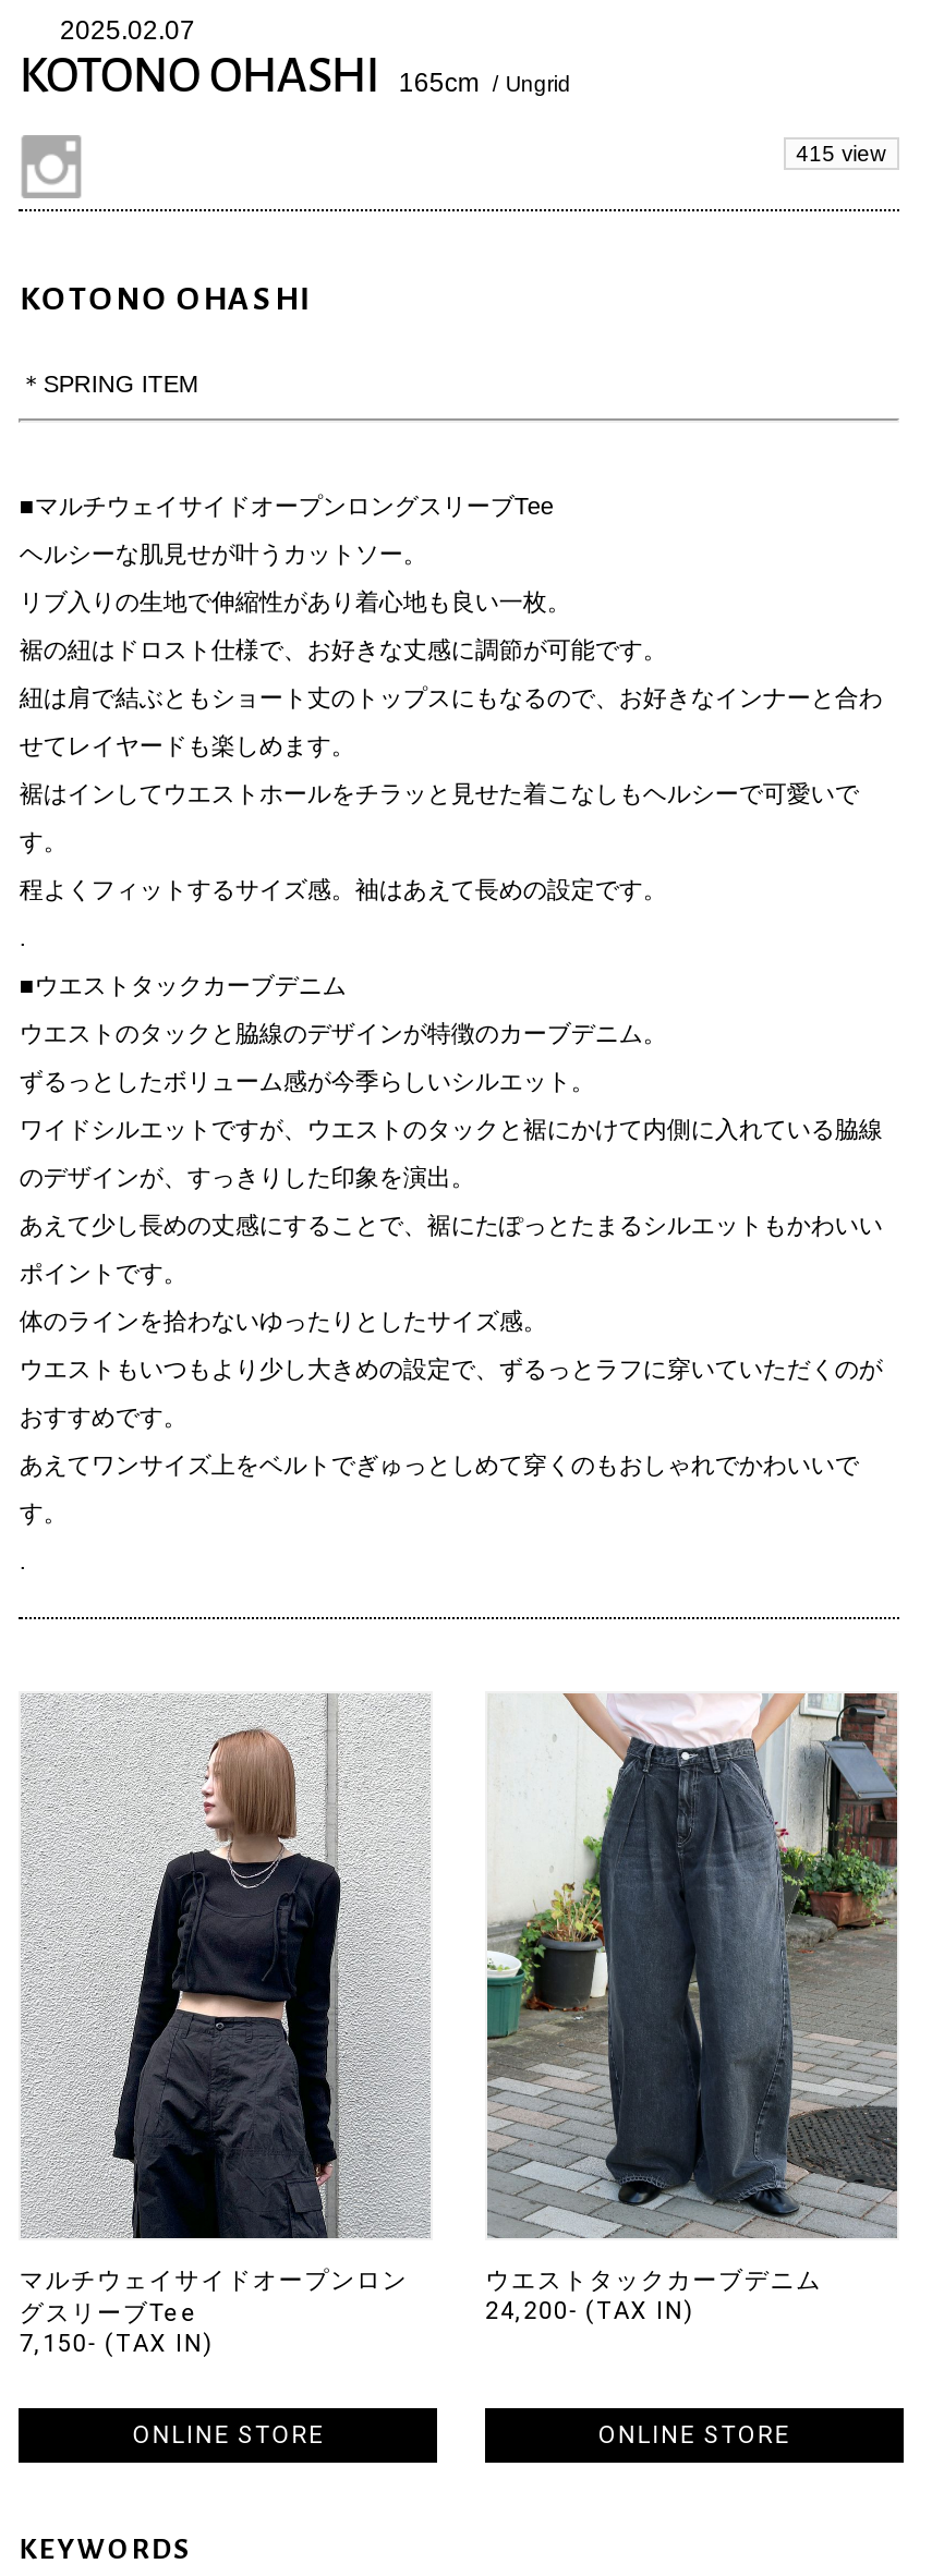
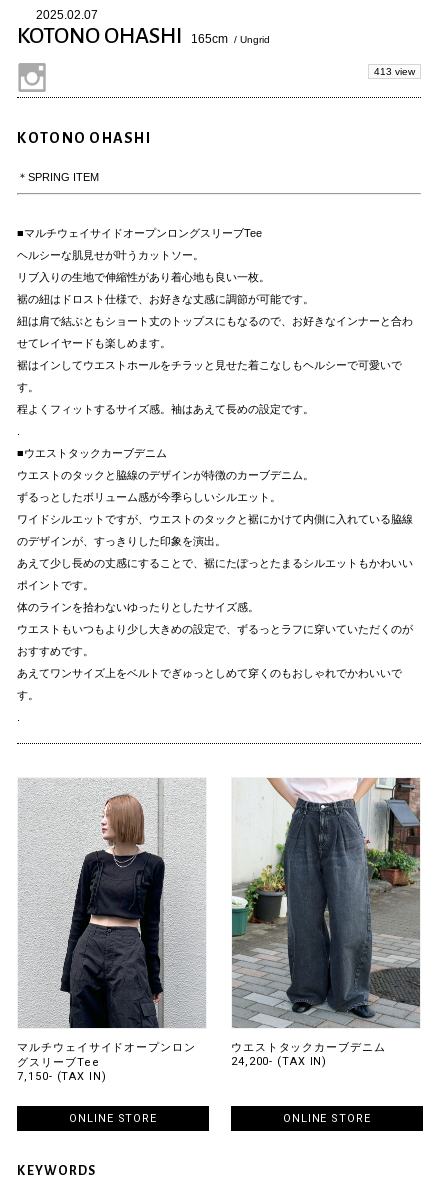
- 415 view
+ 413 view
